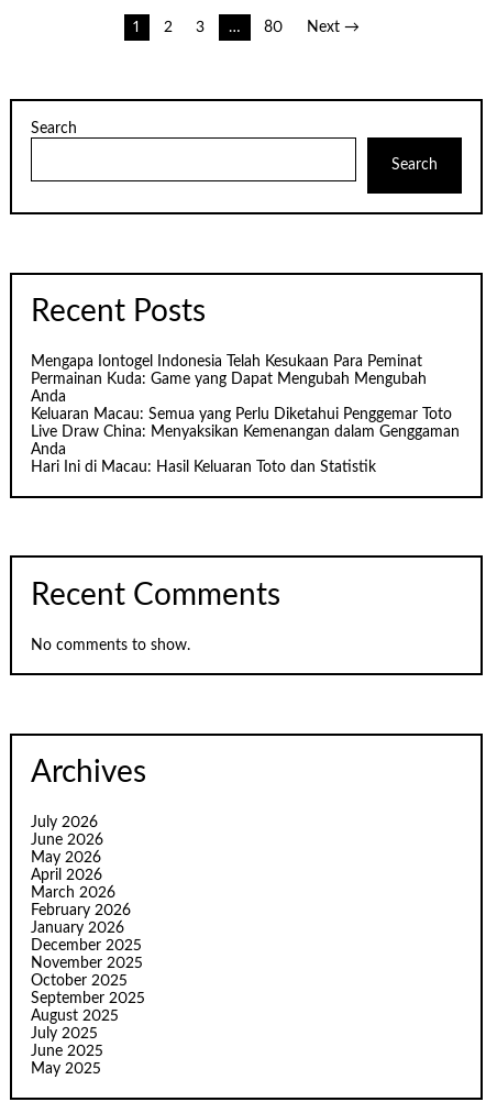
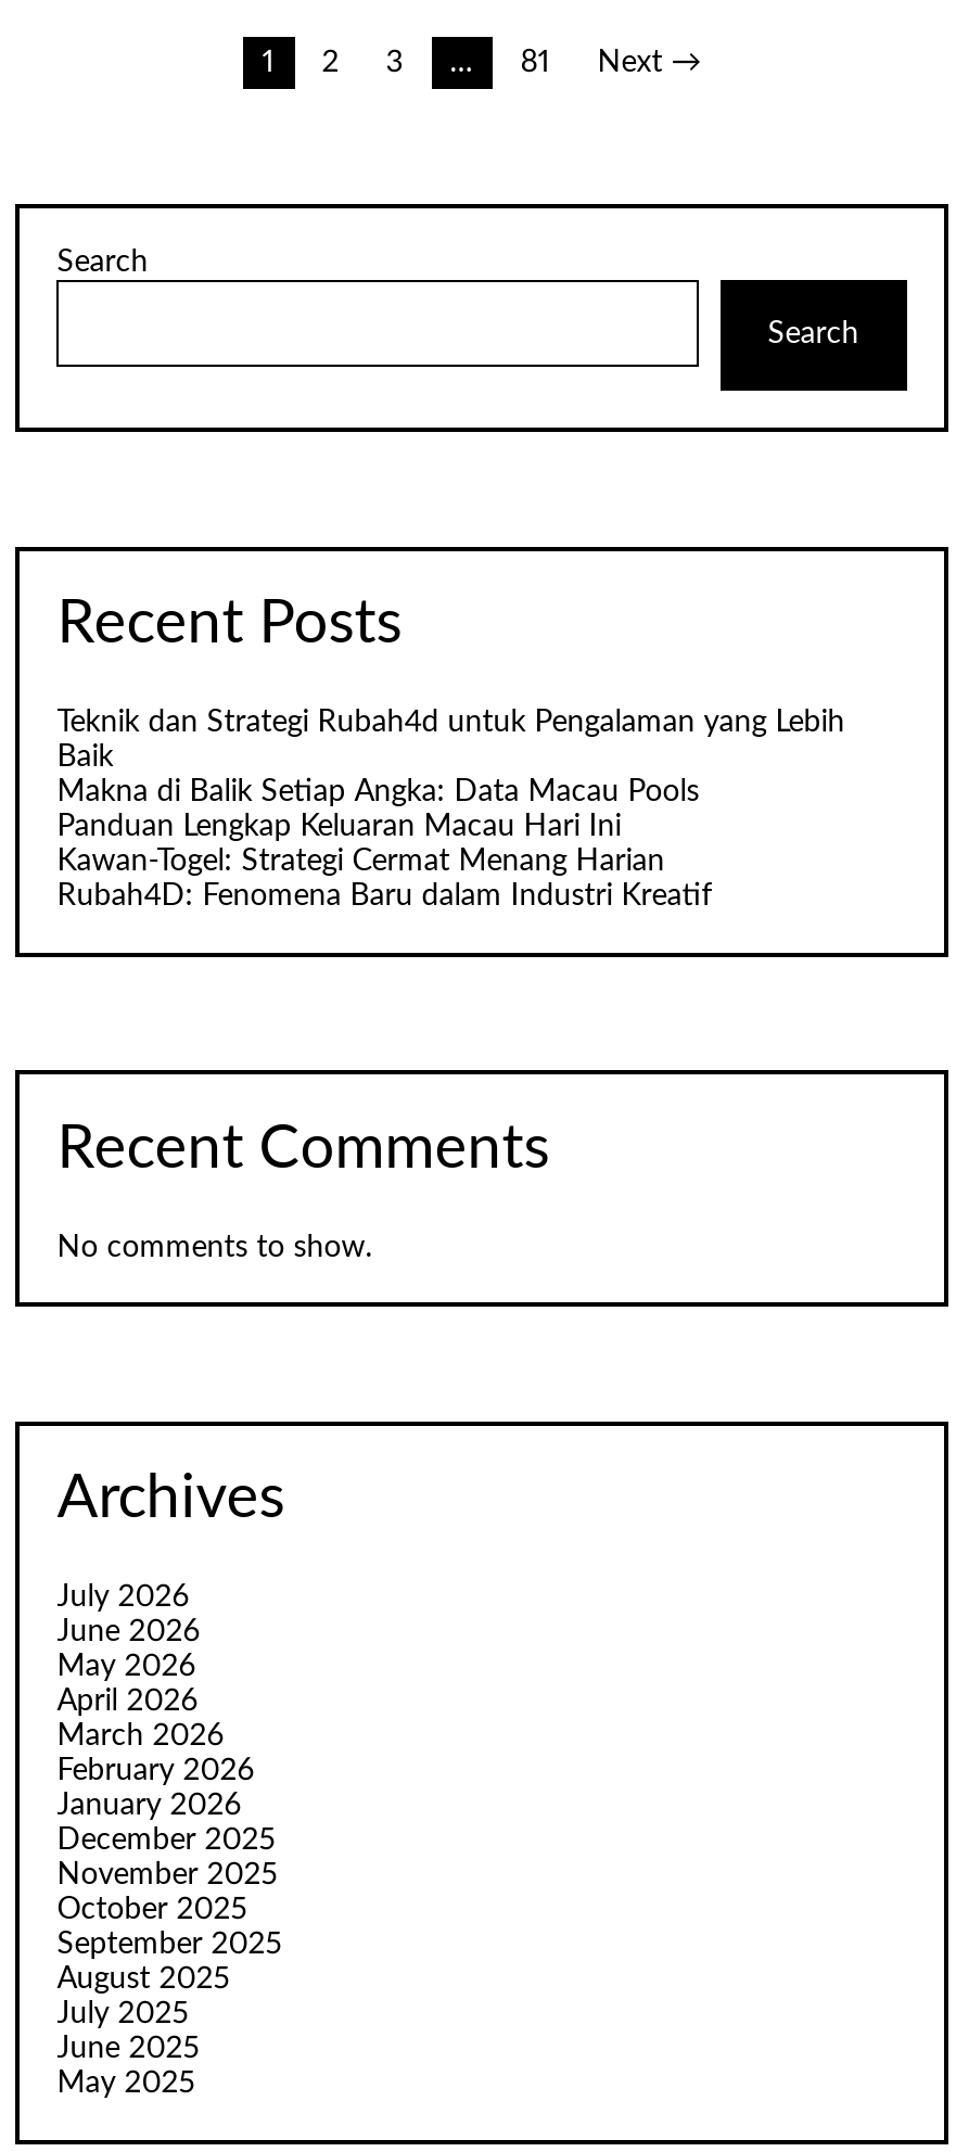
- 80
+ 81

- Mengapa Iontogel Indonesia Telah Kesukaan Para Peminat
- Permainan Kuda: Game yang Dapat Mengubah Mengubah
- Anda
- Keluaran Macau: Semua yang Perlu Diketahui Penggemar Toto
- Live Draw China: Menyaksikan Kemenangan dalam Genggaman
- Anda
- Hari Ini di Macau: Hasil Keluaran Toto dan Statistik
+ Teknik dan Strategi Rubah4d untuk Pengalaman yang Lebih
+ Baik
+ Makna di Balik Setiap Angka: Data Macau Pools
+ Panduan Lengkap Keluaran Macau Hari Ini
+ Kawan-Togel: Strategi Cermat Menang Harian
+ Rubah4D: Fenomena Baru dalam Industri Kreatif
